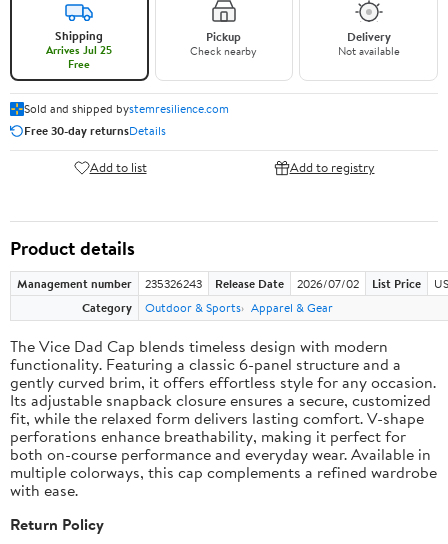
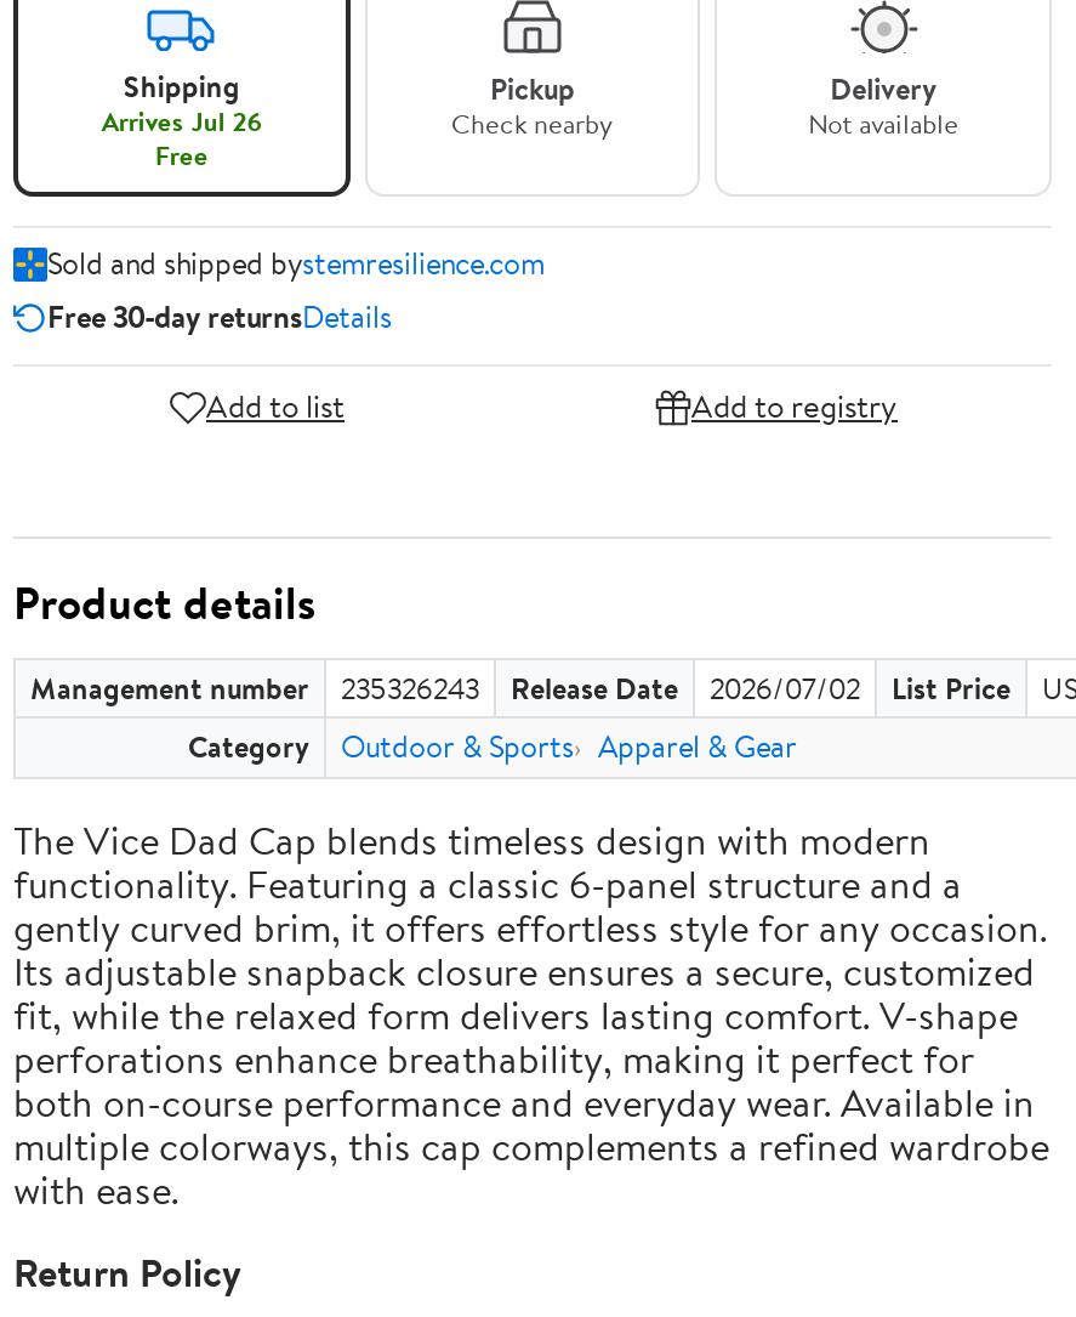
- Arrives Jul 25
+ Arrives Jul 26
